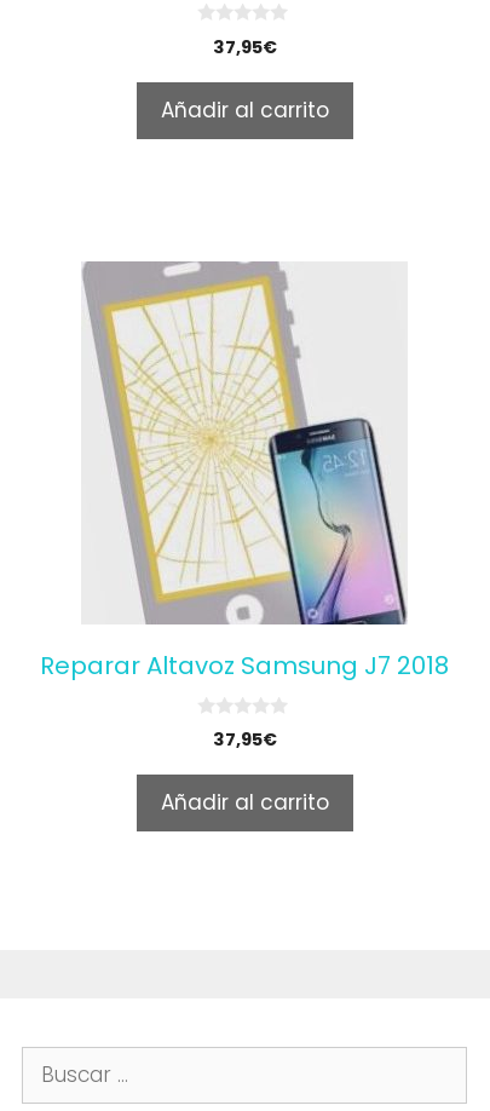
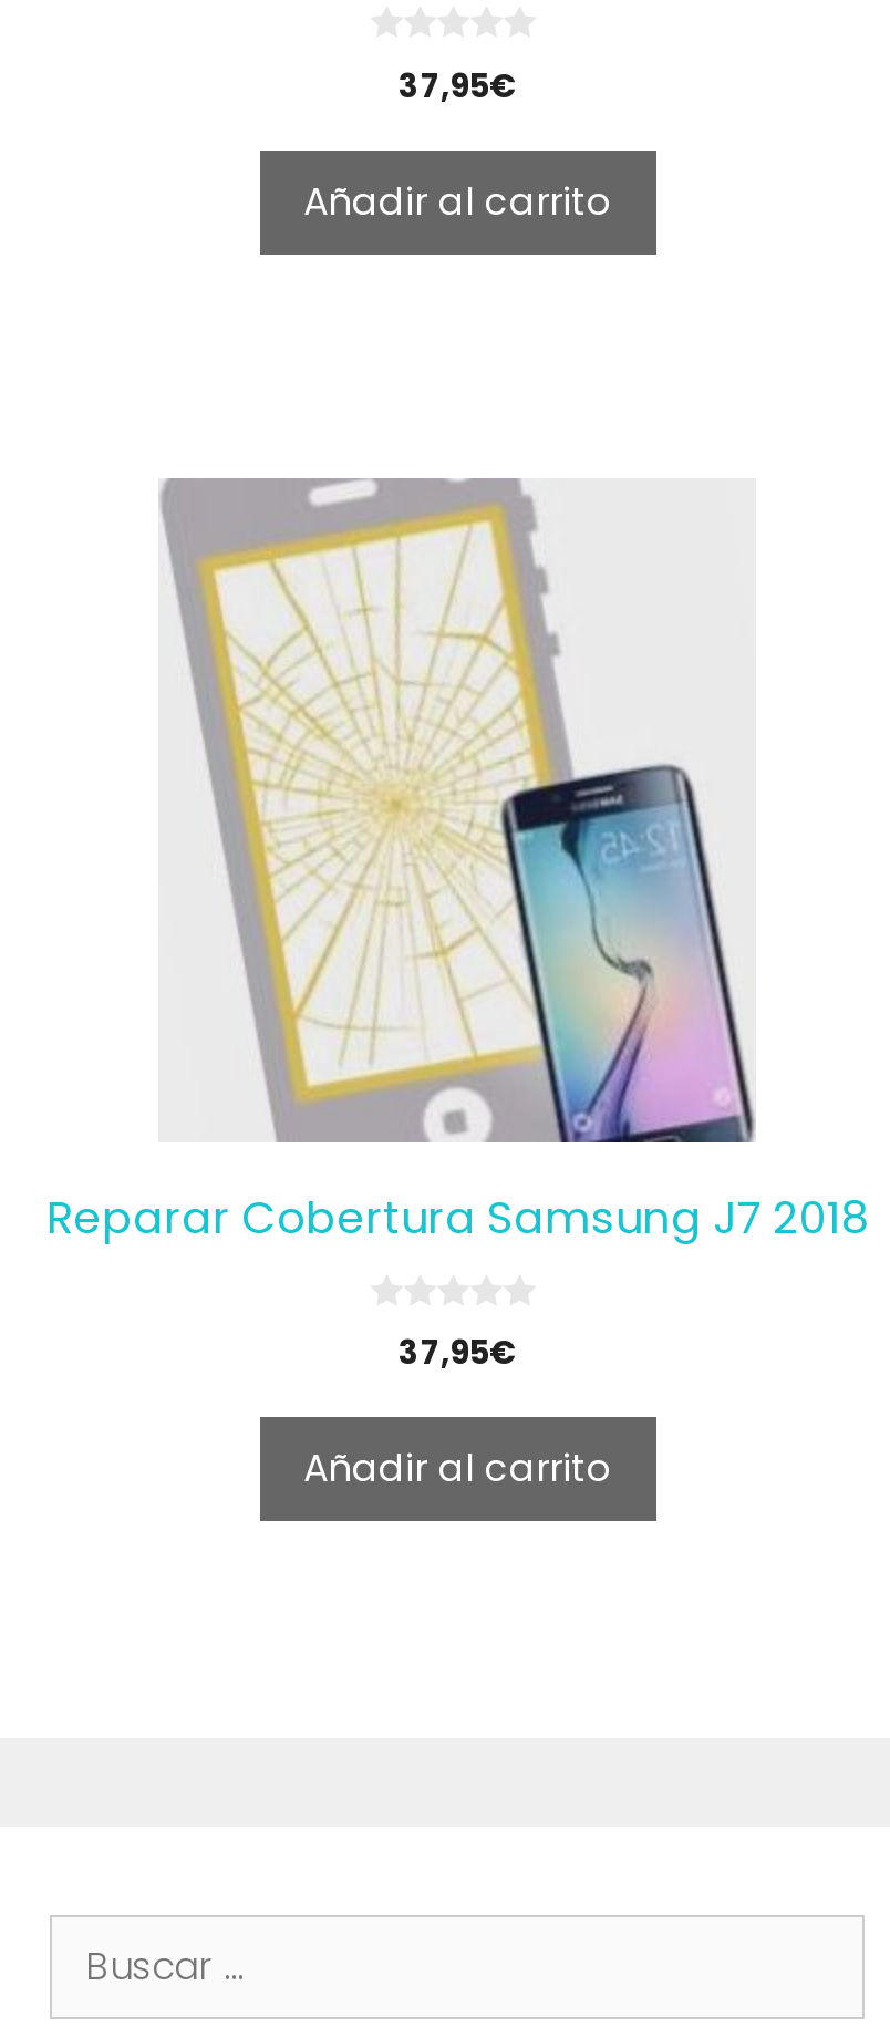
- Reparar Altavoz Samsung J7 2018
+ Reparar Cobertura Samsung J7 2018
